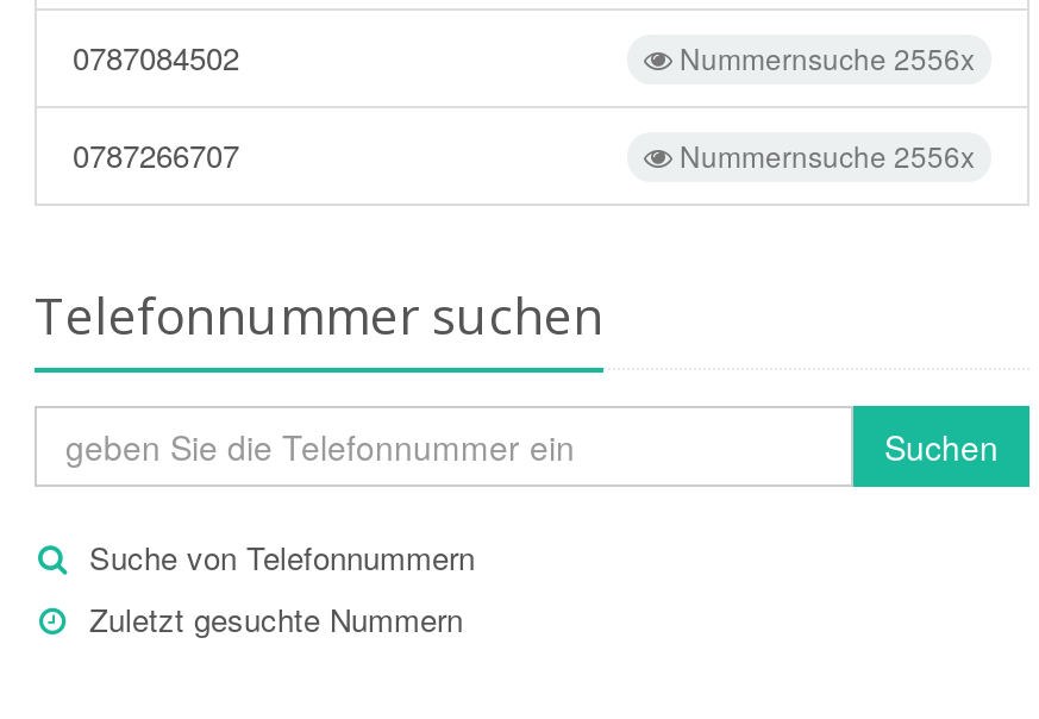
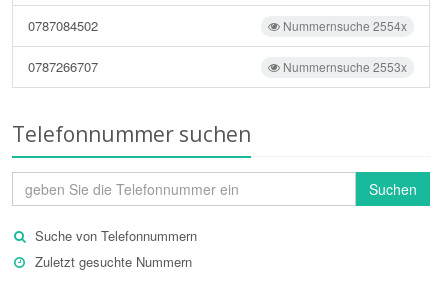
- Nummernsuche 2556x
+ Nummernsuche 2554x

- Nummernsuche 2556x
+ Nummernsuche 2553x
